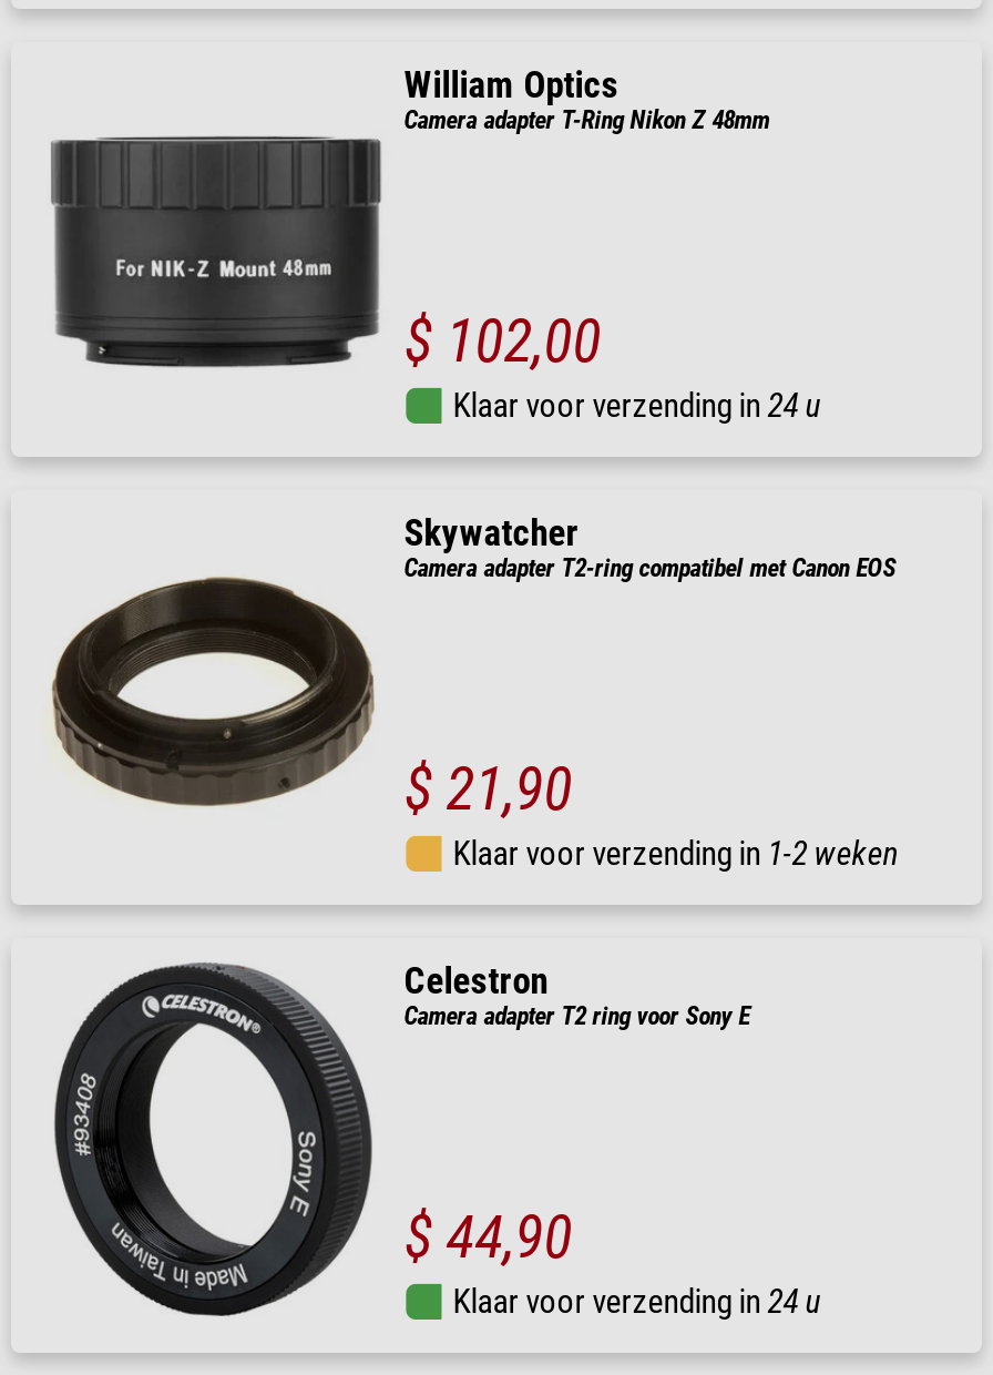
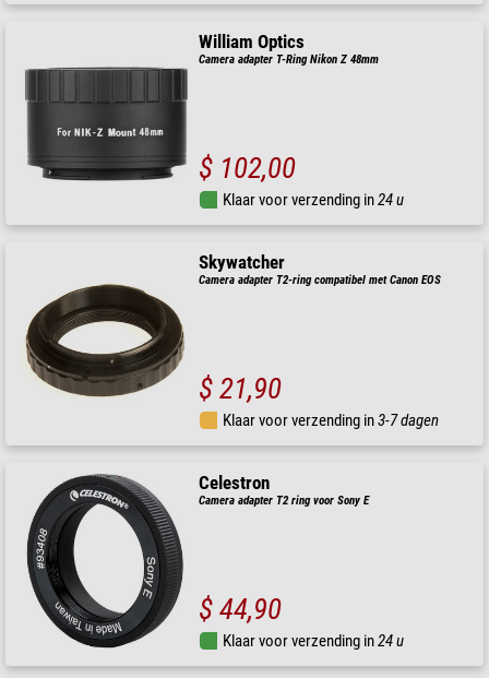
- Klaar voor verzending in 1-2 weken
+ Klaar voor verzending in 3-7 dagen
